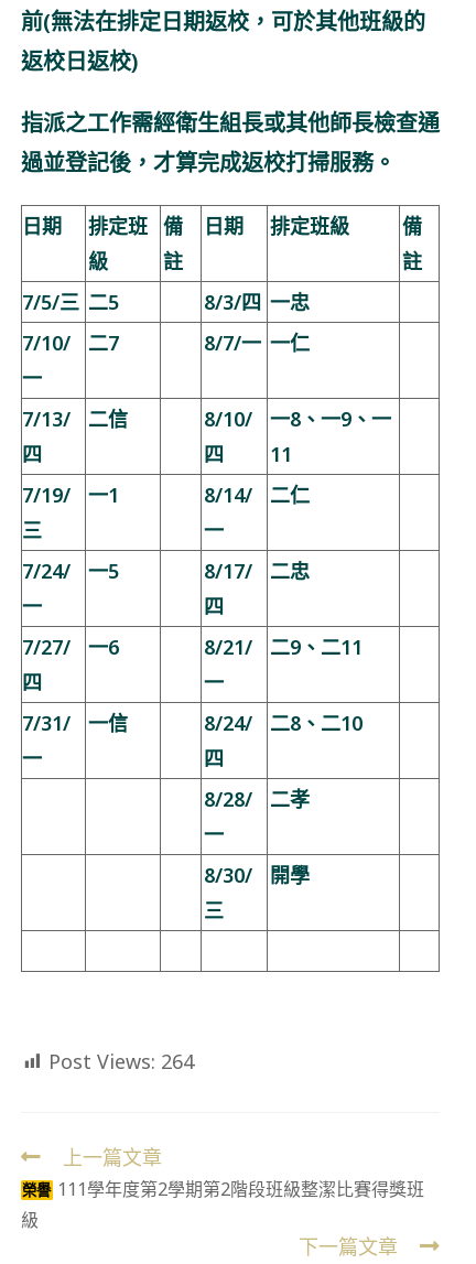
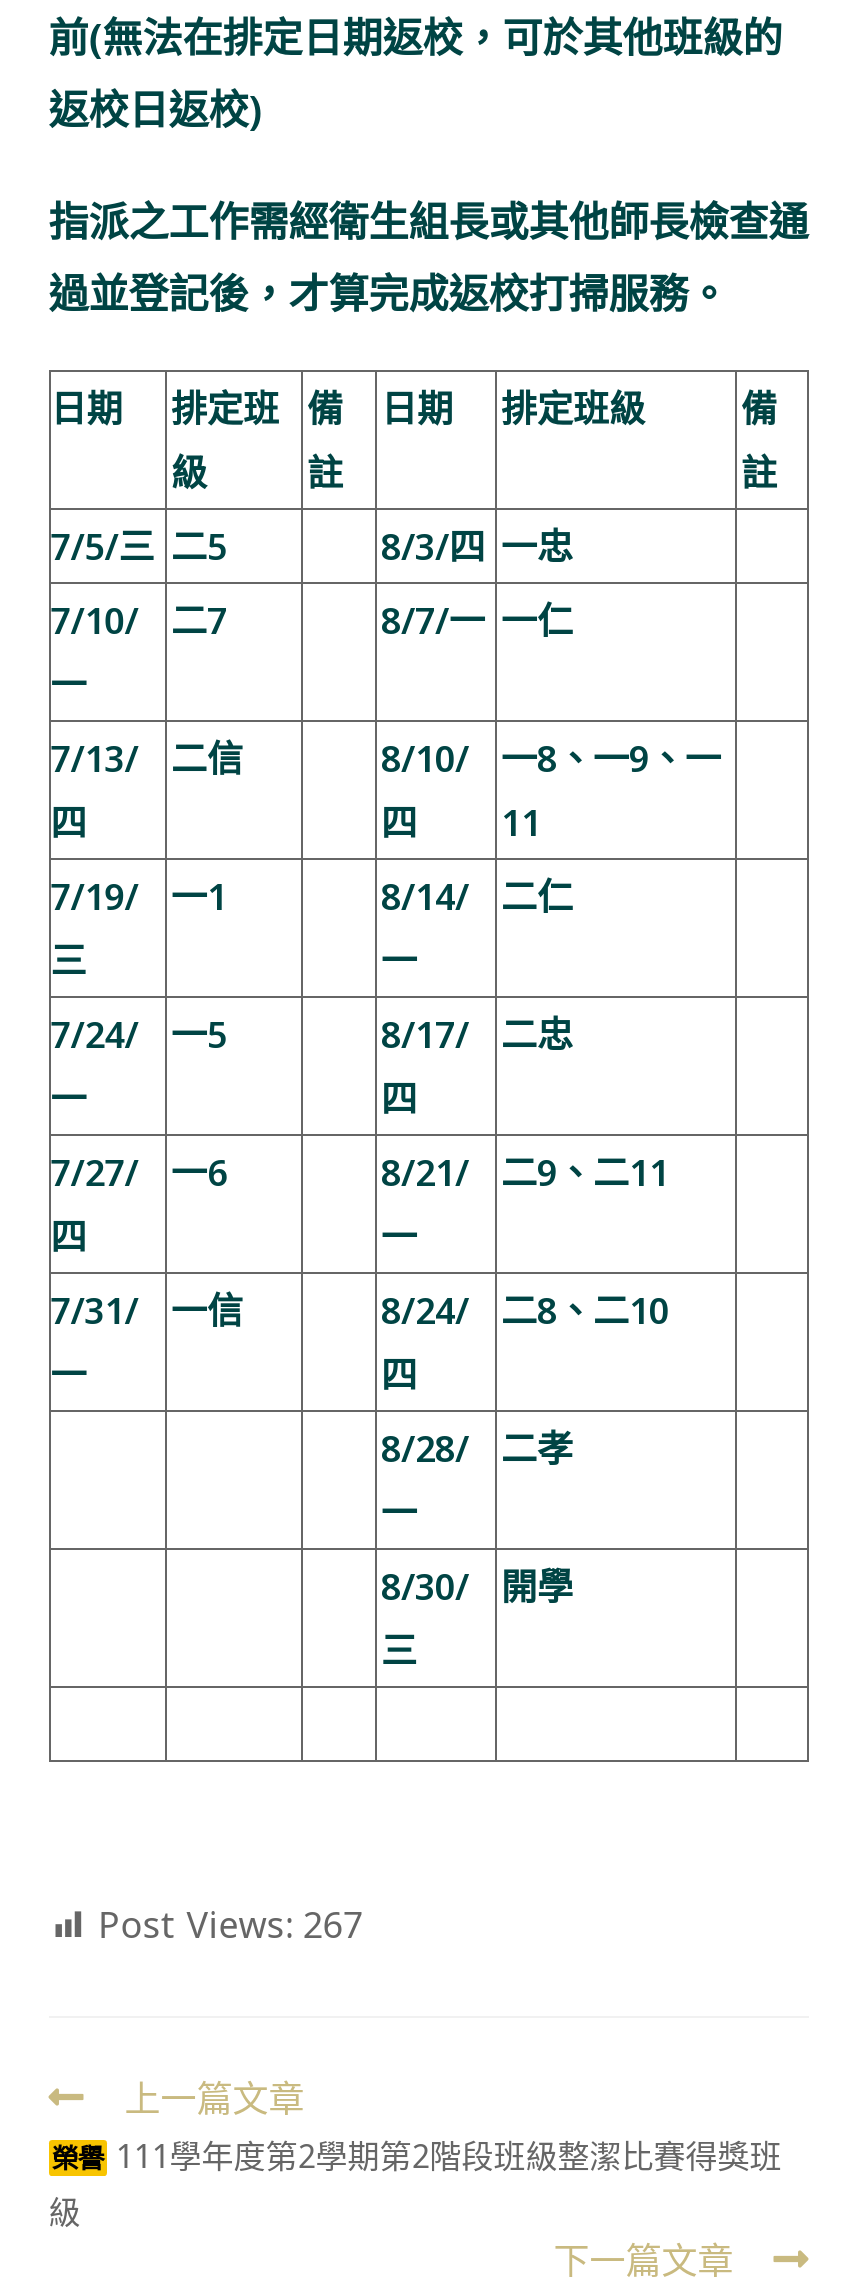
- Post Views: 264
+ Post Views: 267
